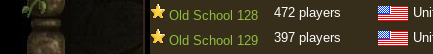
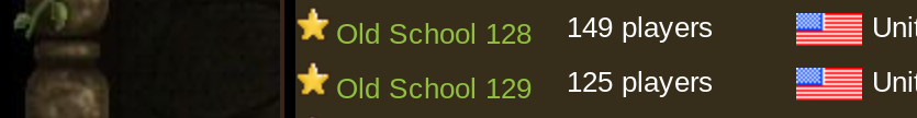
- Old School 128 472 players
+ Old School 128 149 players

- Old School 129 397 players
+ Old School 129 125 players
